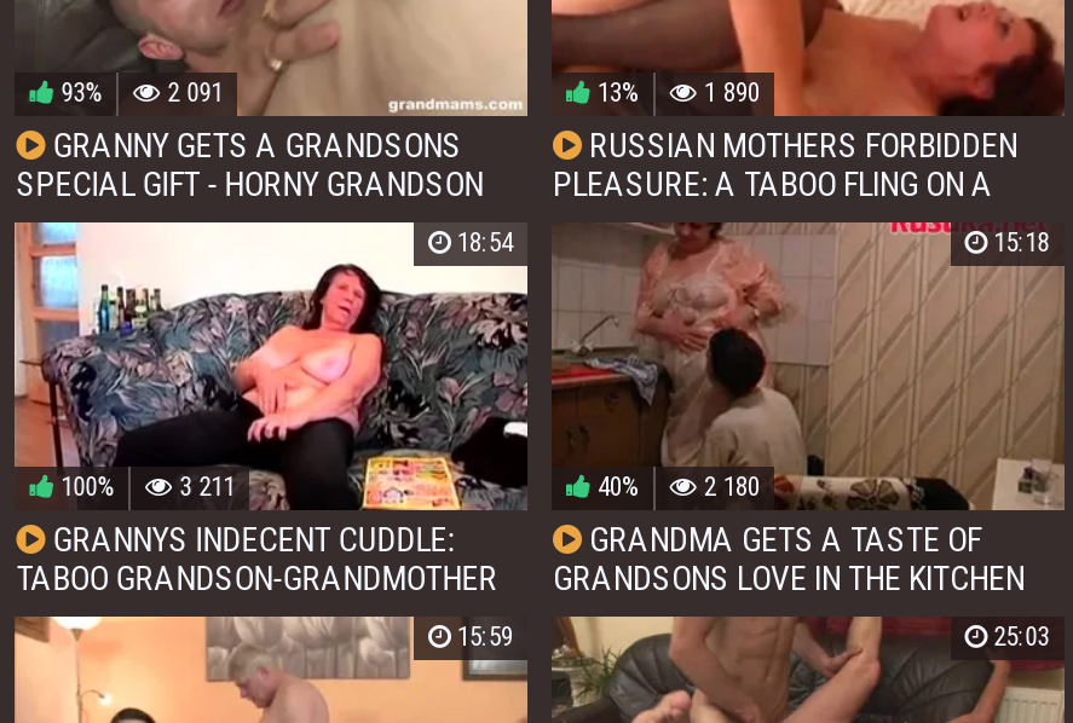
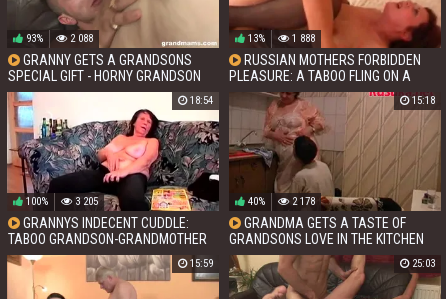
- 93% 2 091
+ 93% 2 088

- 13% 1 890
+ 13% 1 888

- 100% 3 211
+ 100% 3 205

- 40% 2 180
+ 40% 2 178
